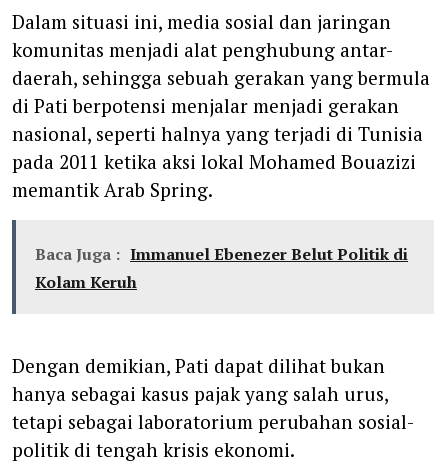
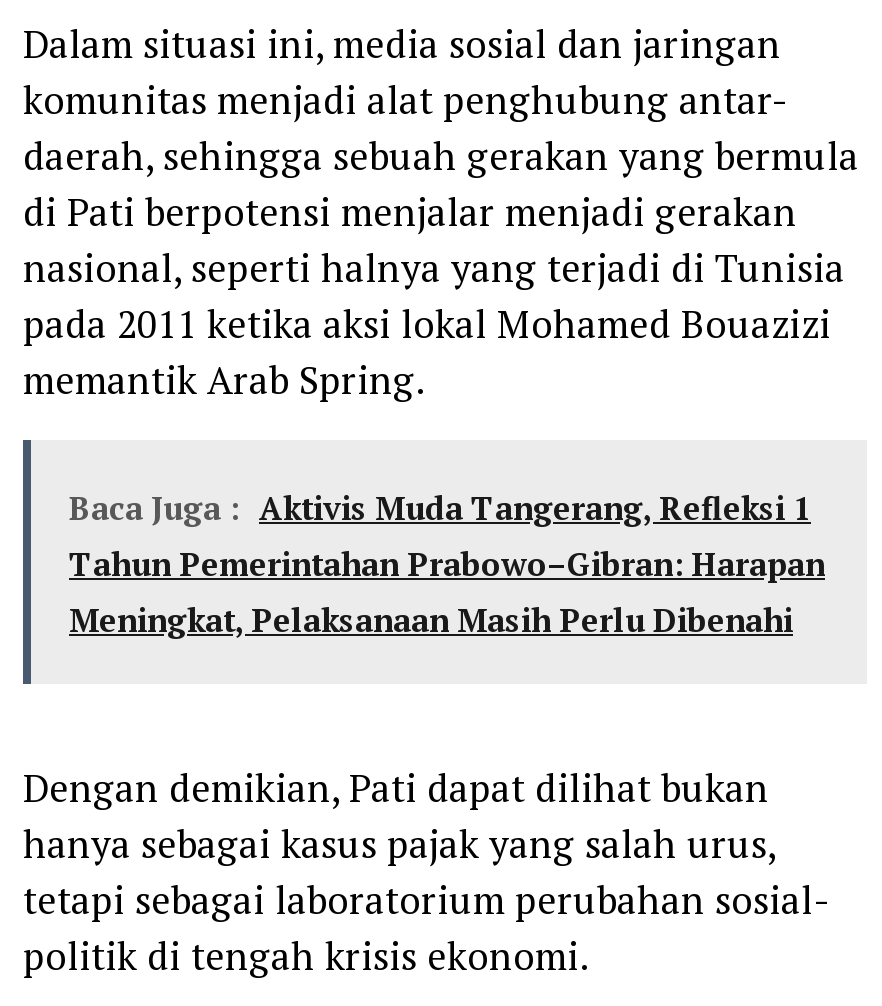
- Baca Juga : Immanuel Ebenezer Belut Politik di
- Kolam Keruh
+ Baca Juga : Aktivis Muda Tangerang, Refleksi 1
+ Tahun Pemerintahan Prabowo–Gibran: Harapan
+ Meningkat, Pelaksanaan Masih Perlu Dibenahi
